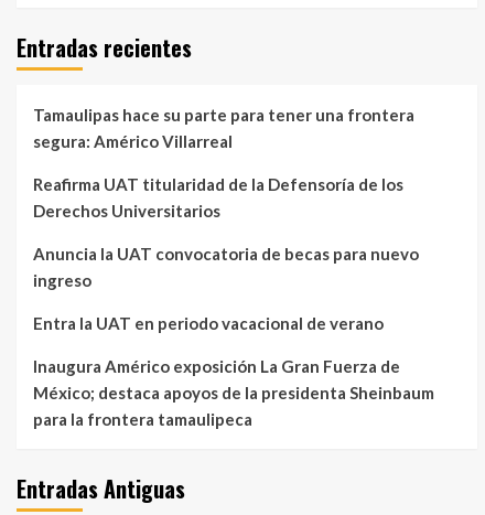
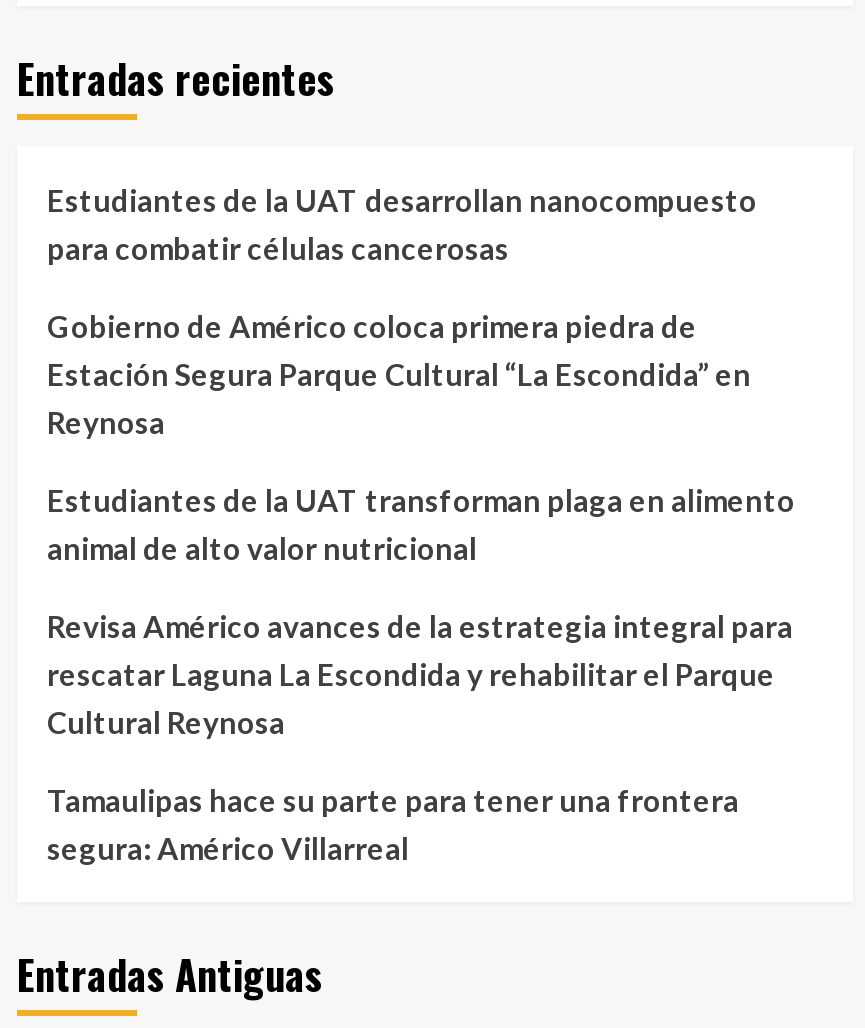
+ Estudiantes de la UAT desarrollan nanocompuesto
+ para combatir células cancerosas
+ Gobierno de Américo coloca primera piedra de
+ Estación Segura Parque Cultural “La Escondida” en
+ Reynosa
+ Estudiantes de la UAT transforman plaga en alimento
+ animal de alto valor nutricional
+ Revisa Américo avances de la estrategia integral para
+ rescatar Laguna La Escondida y rehabilitar el Parque
+ Cultural Reynosa

moved down: Tamaulipas hace su parte para tener una frontera | segura: Américo Villarreal

- Reafirma UAT titularidad de la Defensoría de los
- Derechos Universitarios
- Anuncia la UAT convocatoria de becas para nuevo
- ingreso
- Entra la UAT en periodo vacacional de verano
- Inaugura Américo exposición La Gran Fuerza de
- México; destaca apoyos de la presidenta Sheinbaum
- para la frontera tamaulipeca
